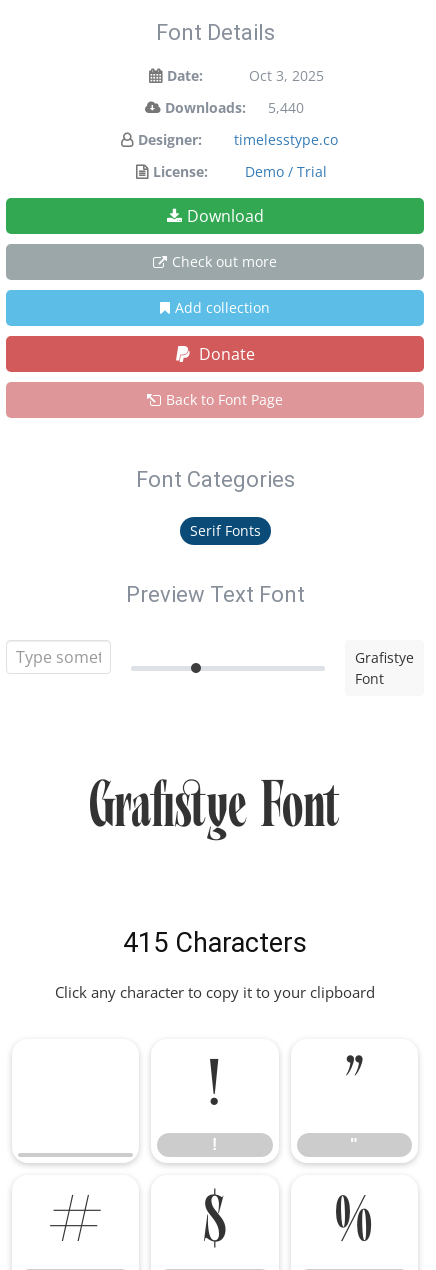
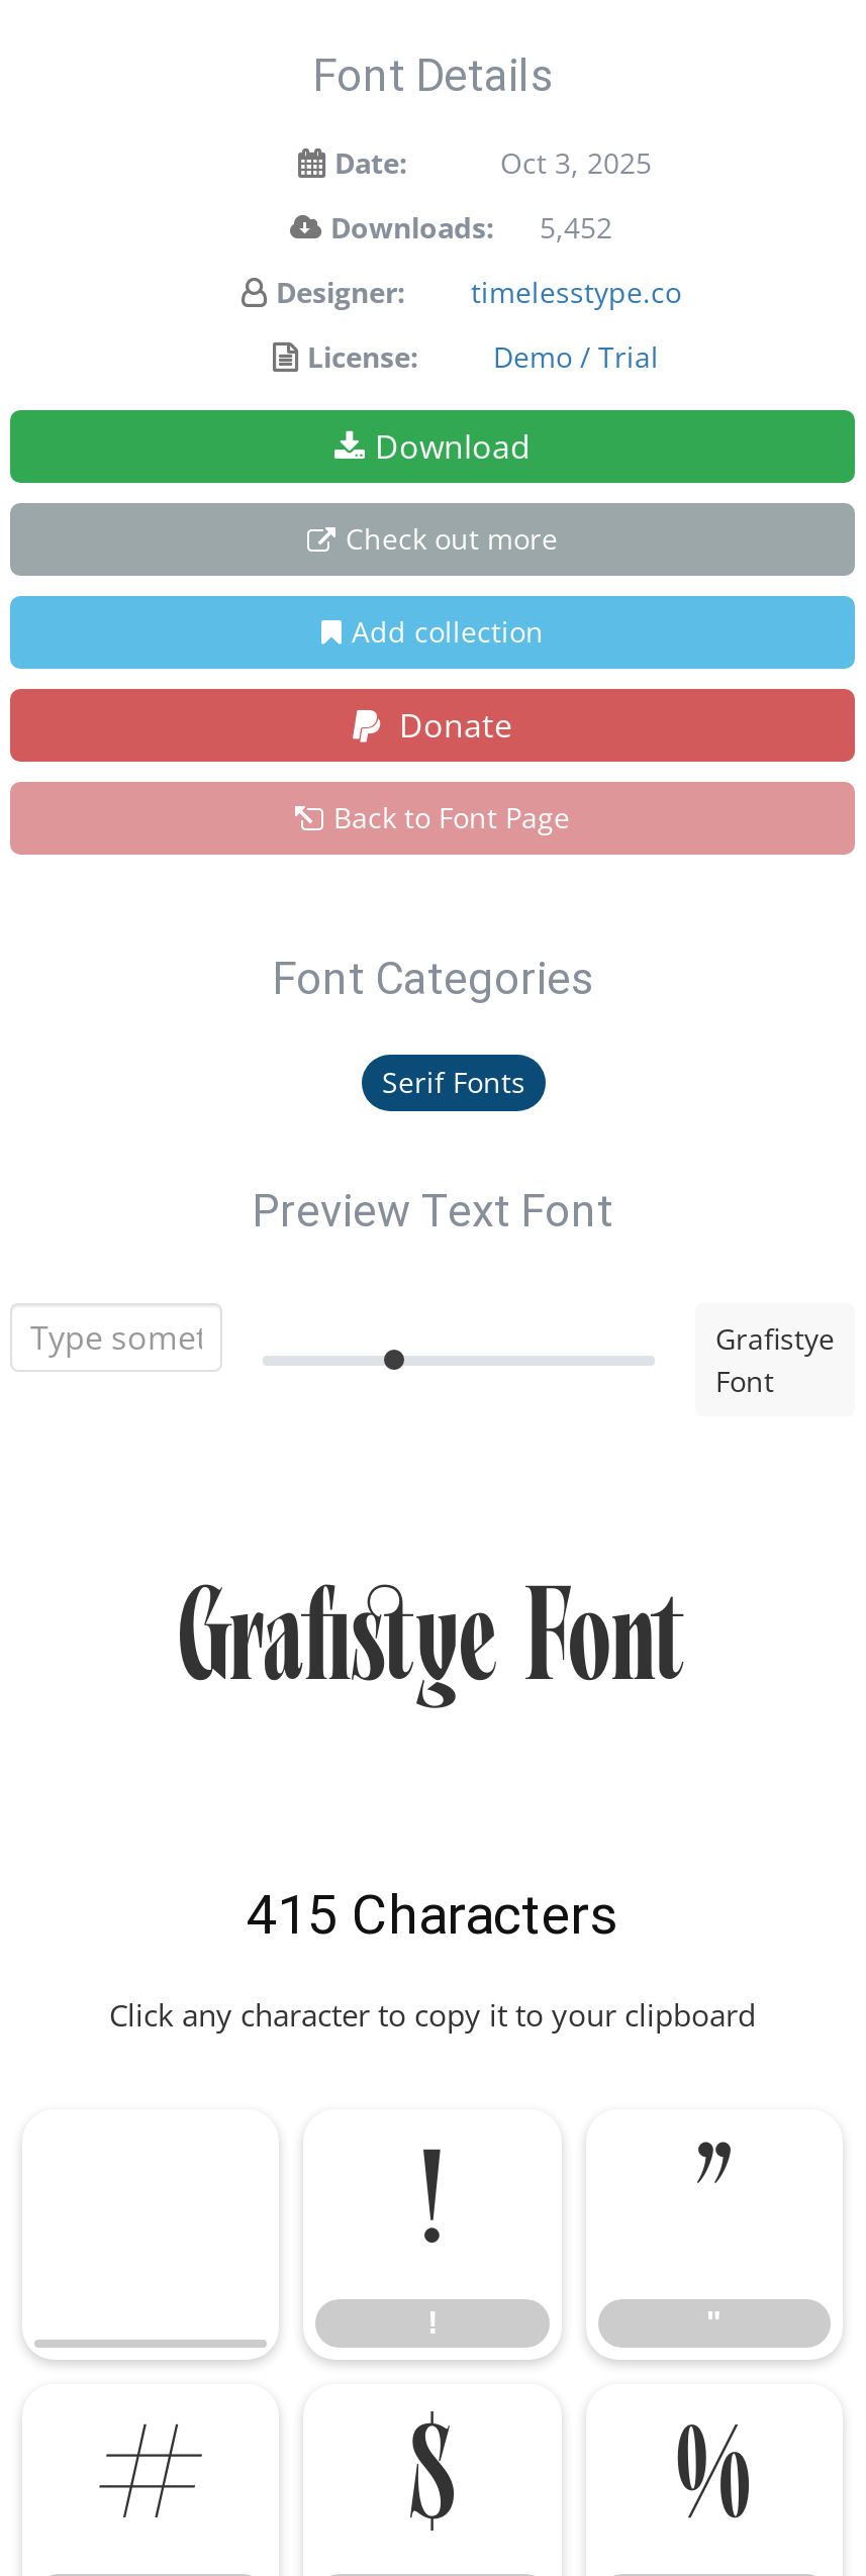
- Downloads: 5,440
+ Downloads: 5,452
